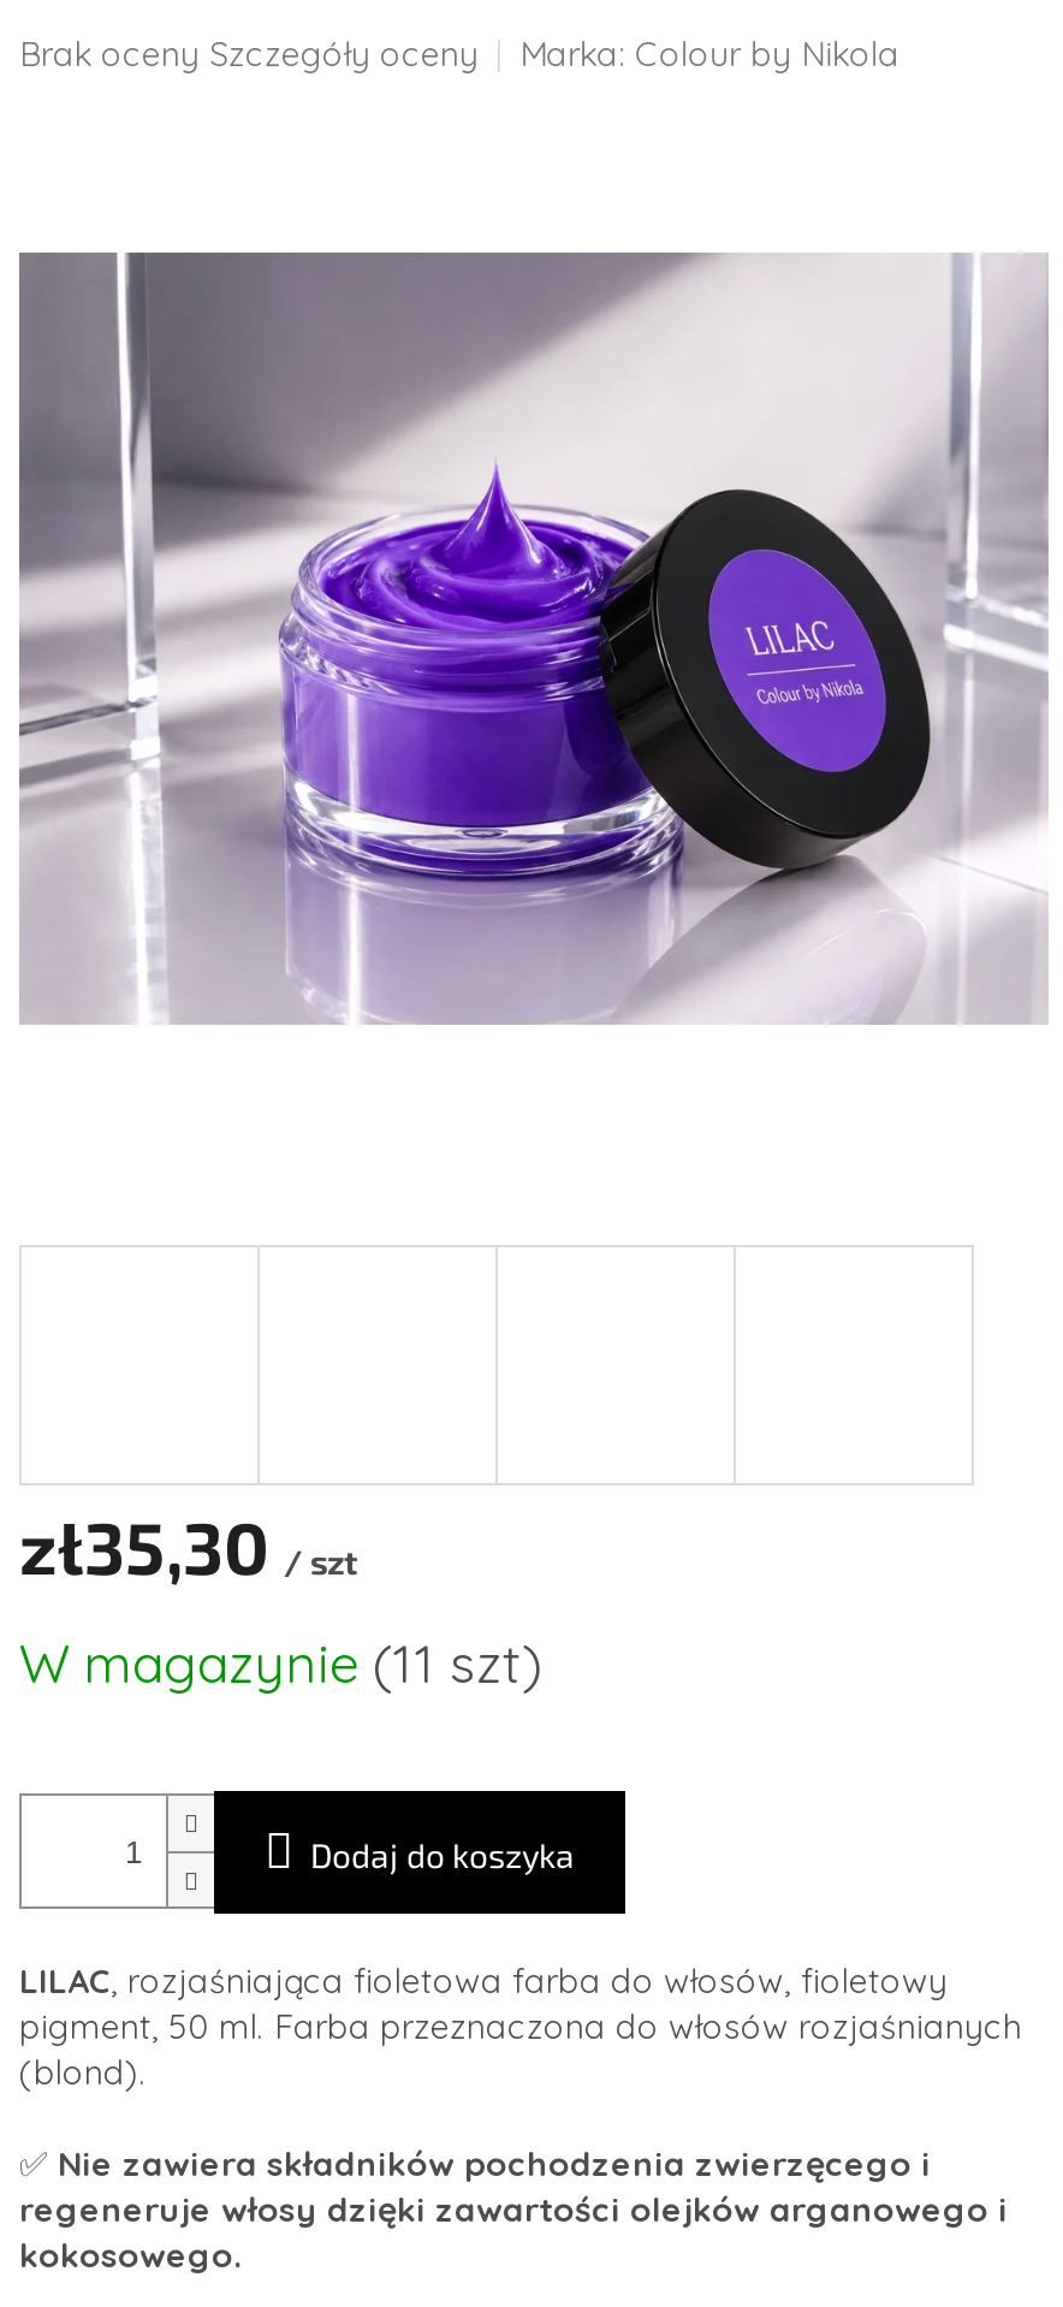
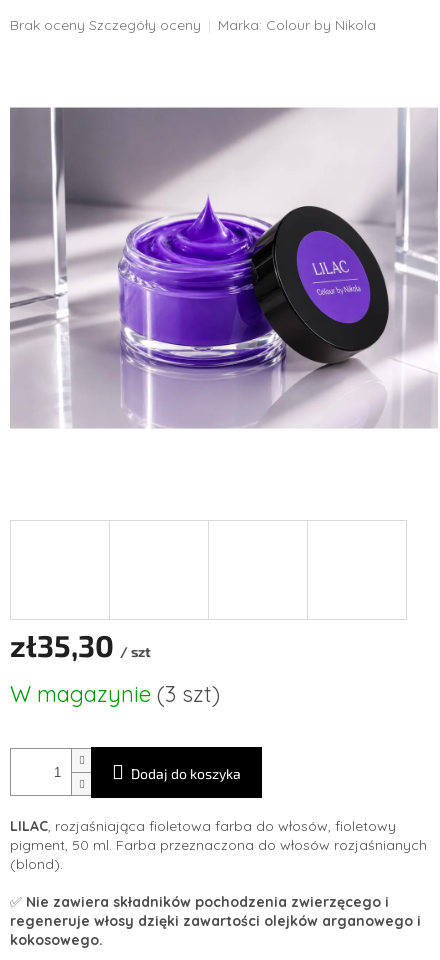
- W magazynie (11 szt)
+ W magazynie (3 szt)
